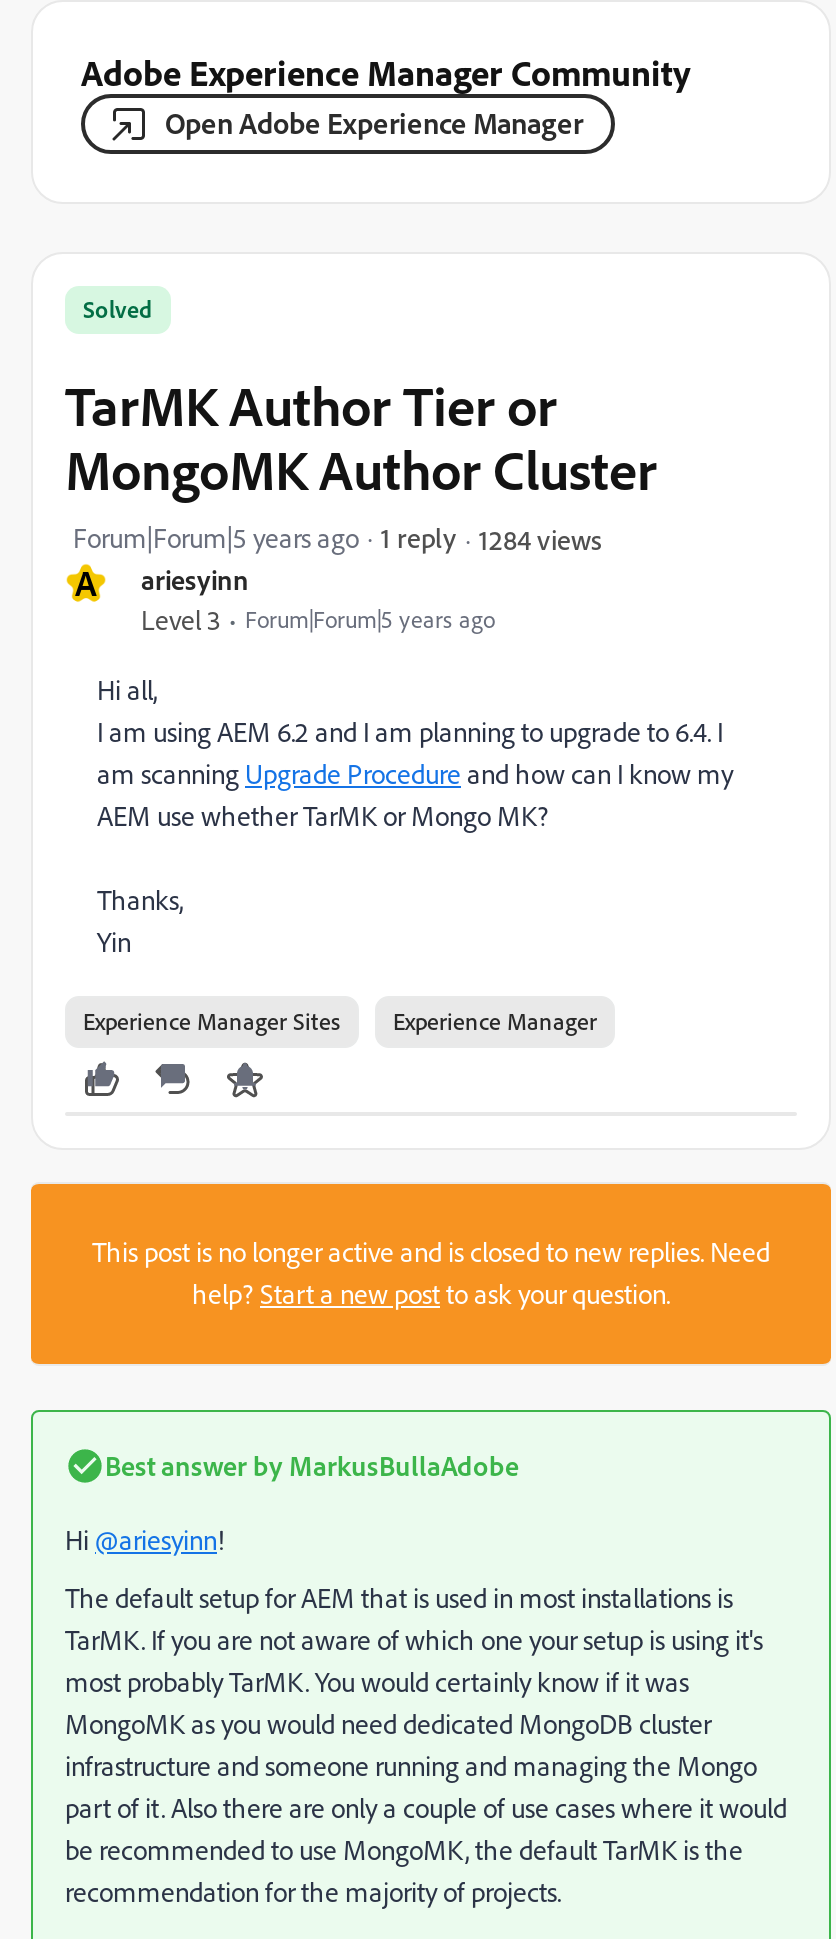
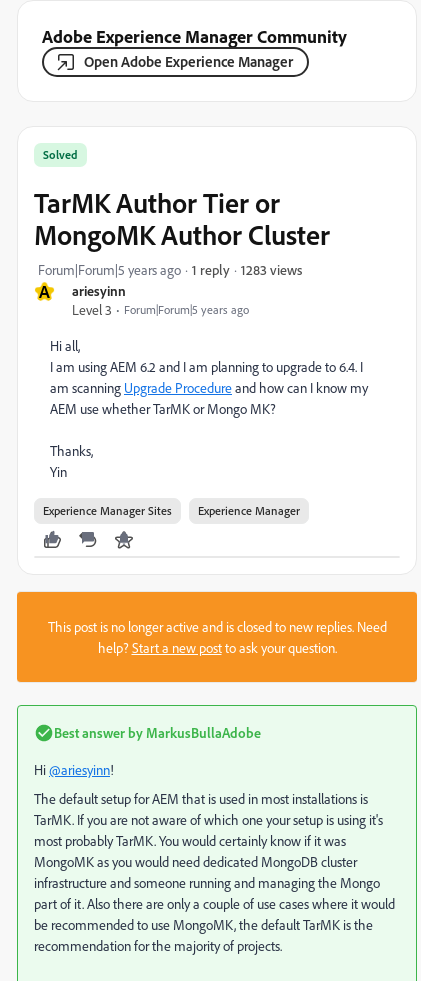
- 1284 views
+ 1283 views
